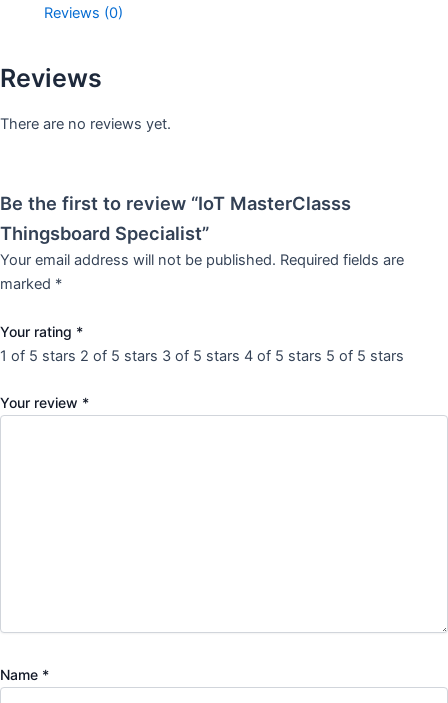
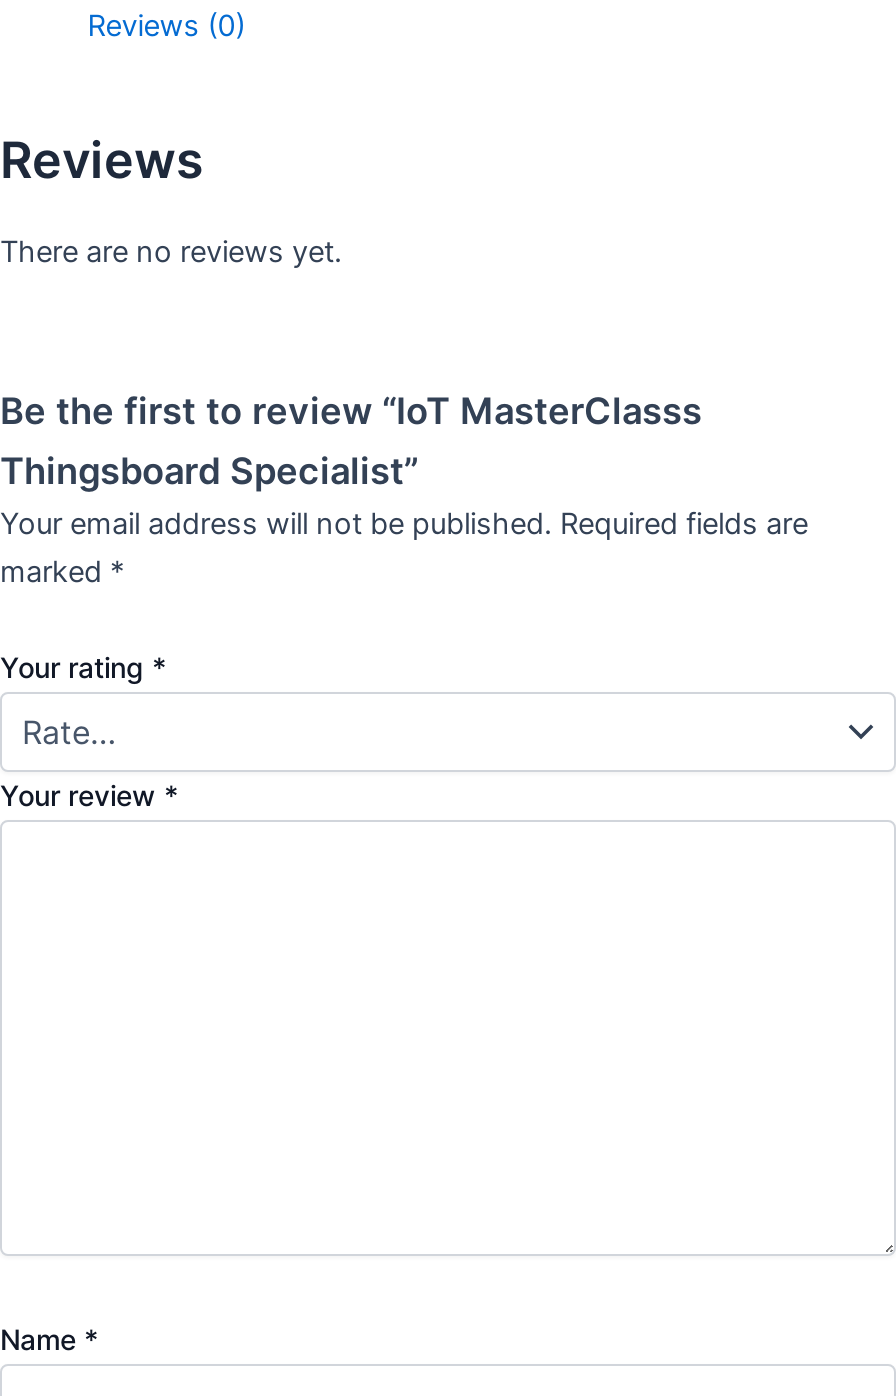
- 1 of 5 stars 2 of 5 stars 3 of 5 stars 4 of 5 stars 5 of 5 stars
